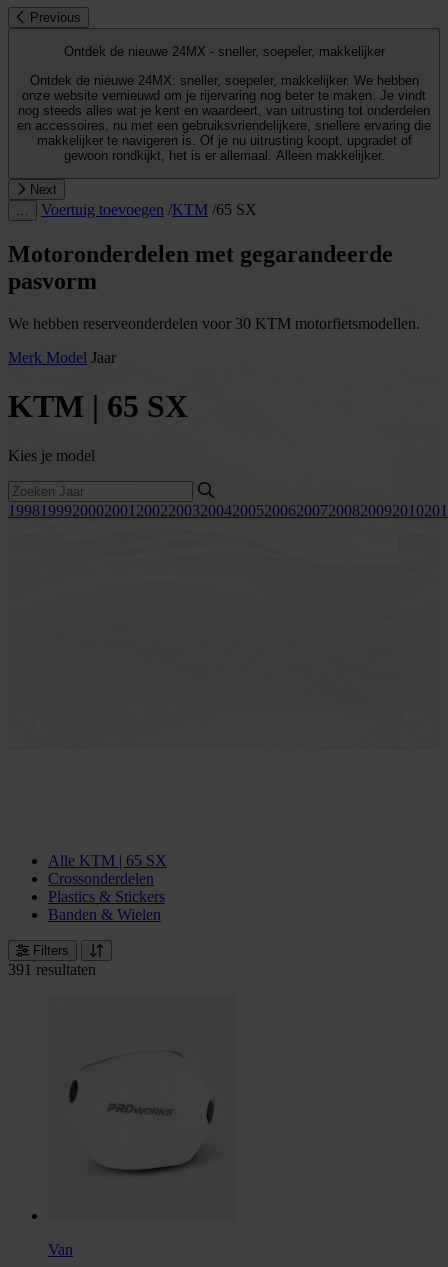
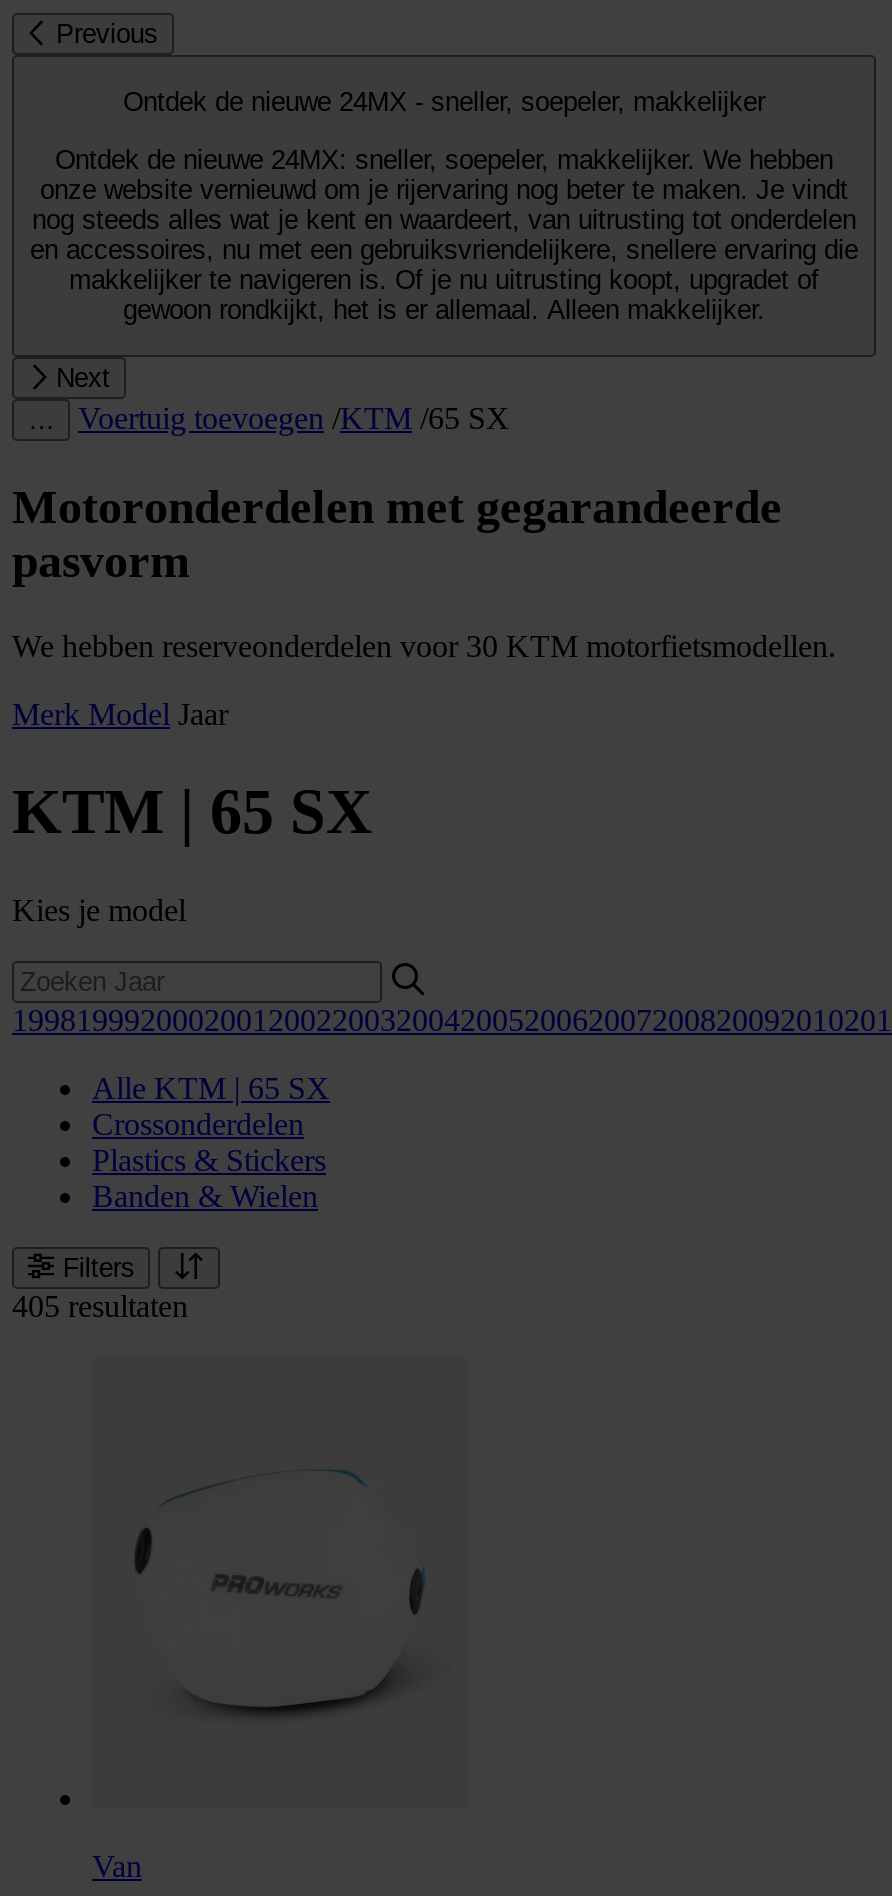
- 391 resultaten
+ 405 resultaten
